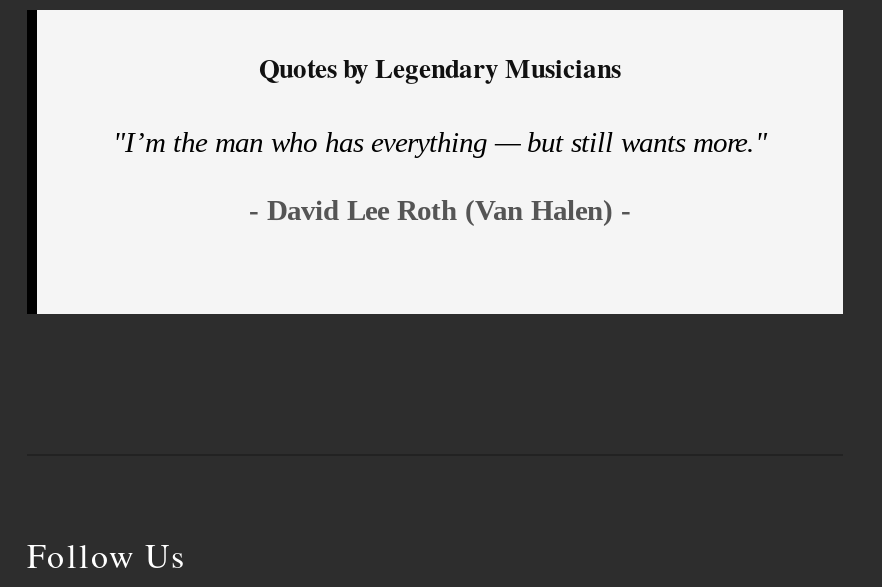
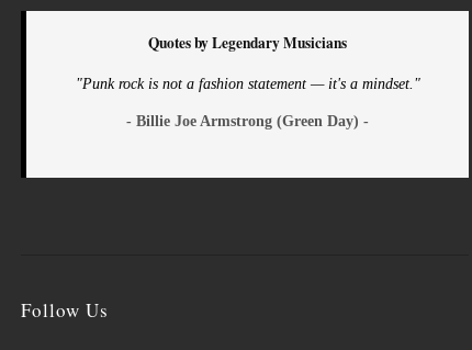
- "I’m the man who has everything — but still wants more."
+ "Punk rock is not a fashion statement — it's a mindset."

- - David Lee Roth (Van Halen) -
+ - Billie Joe Armstrong (Green Day) -
